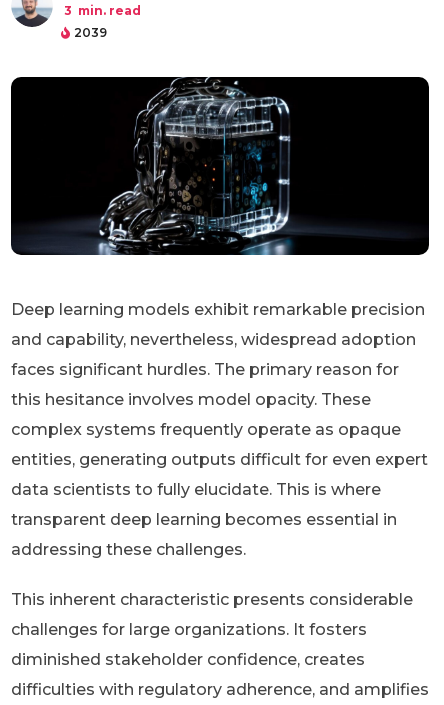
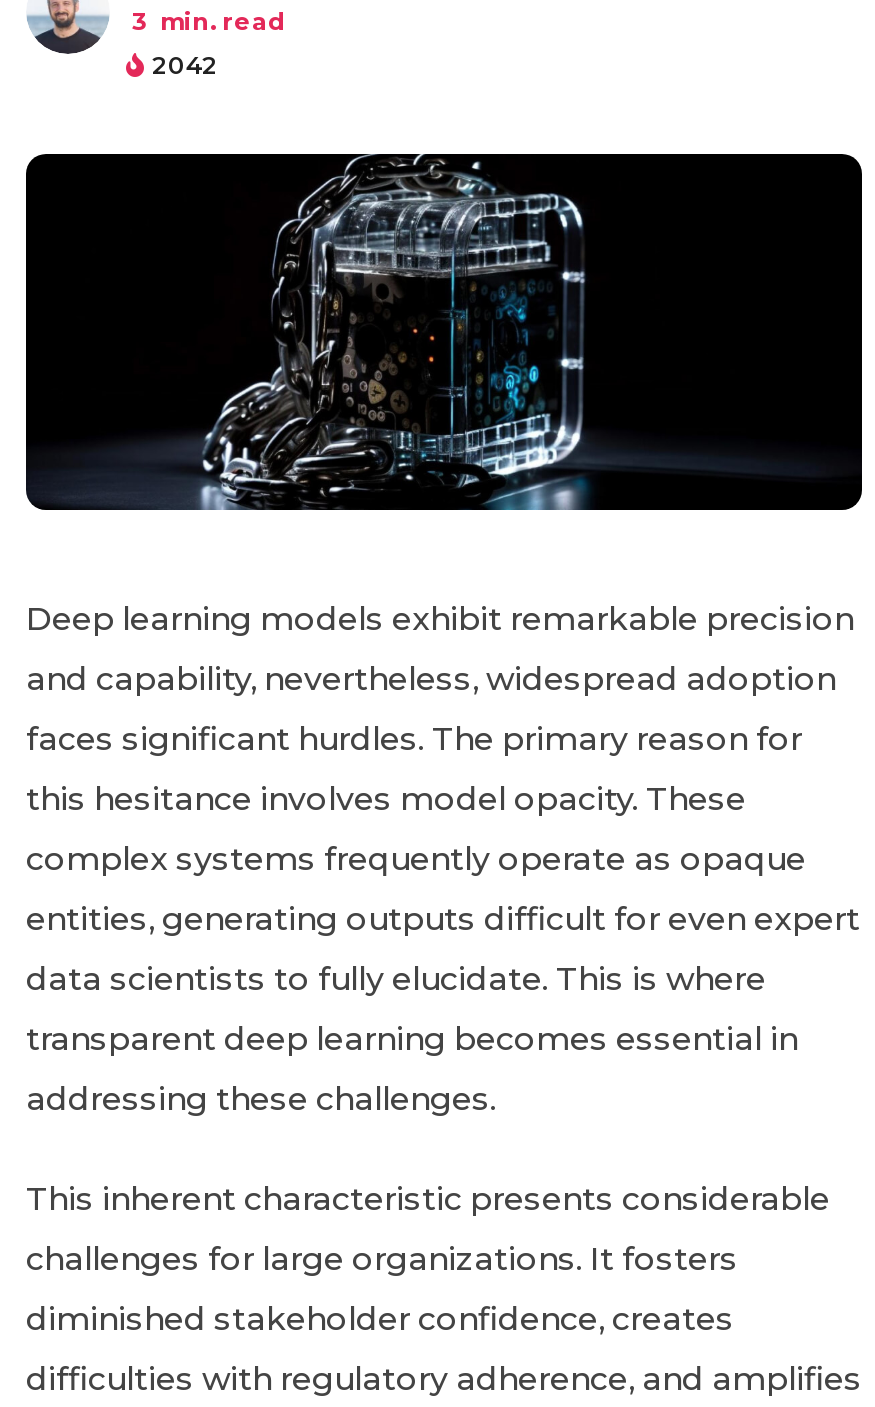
- 2039
+ 2042
